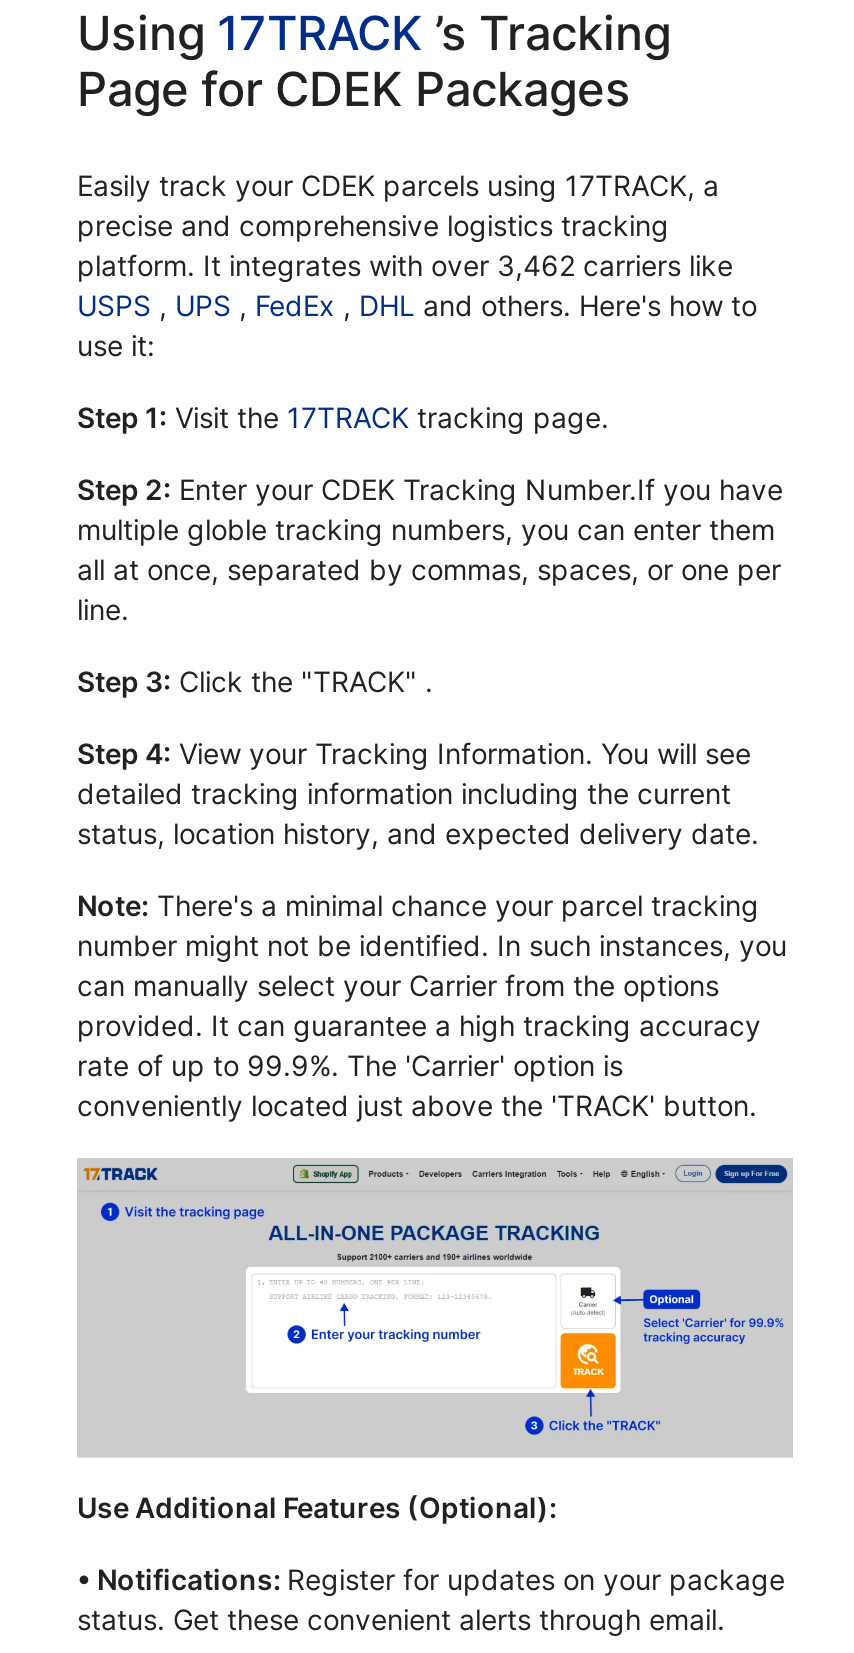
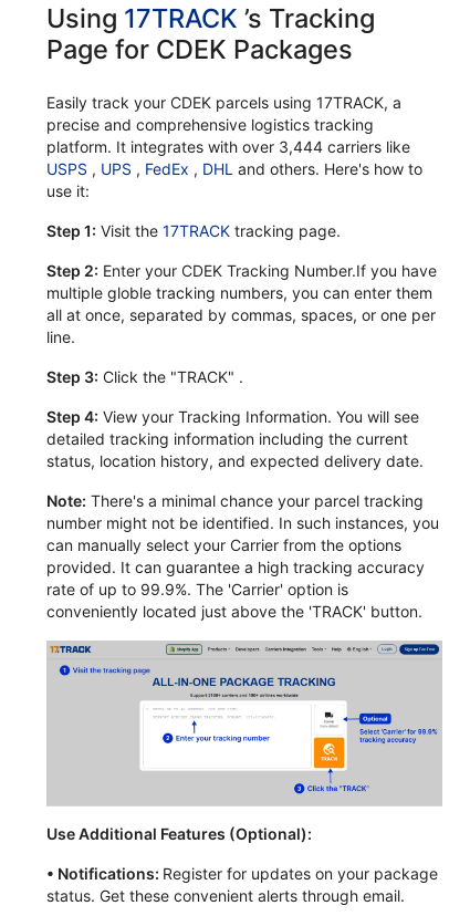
- platform. It integrates with over 3,462 carriers like
+ platform. It integrates with over 3,444 carriers like
